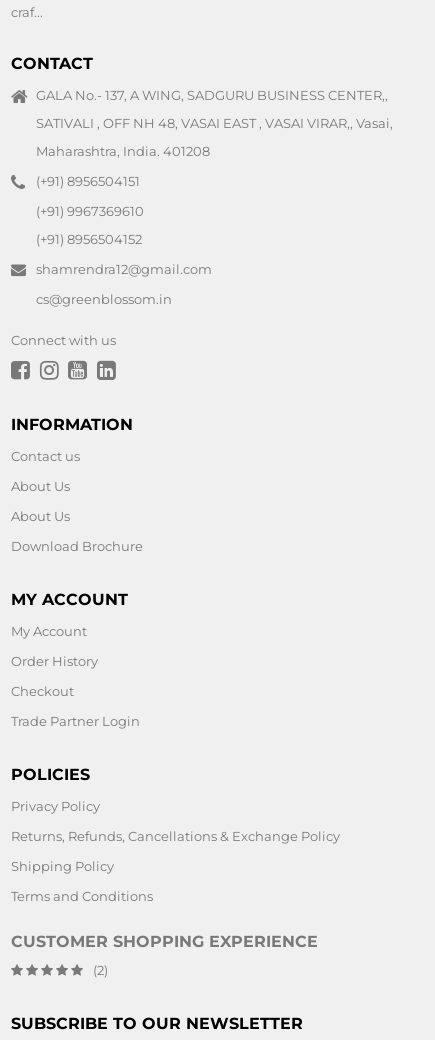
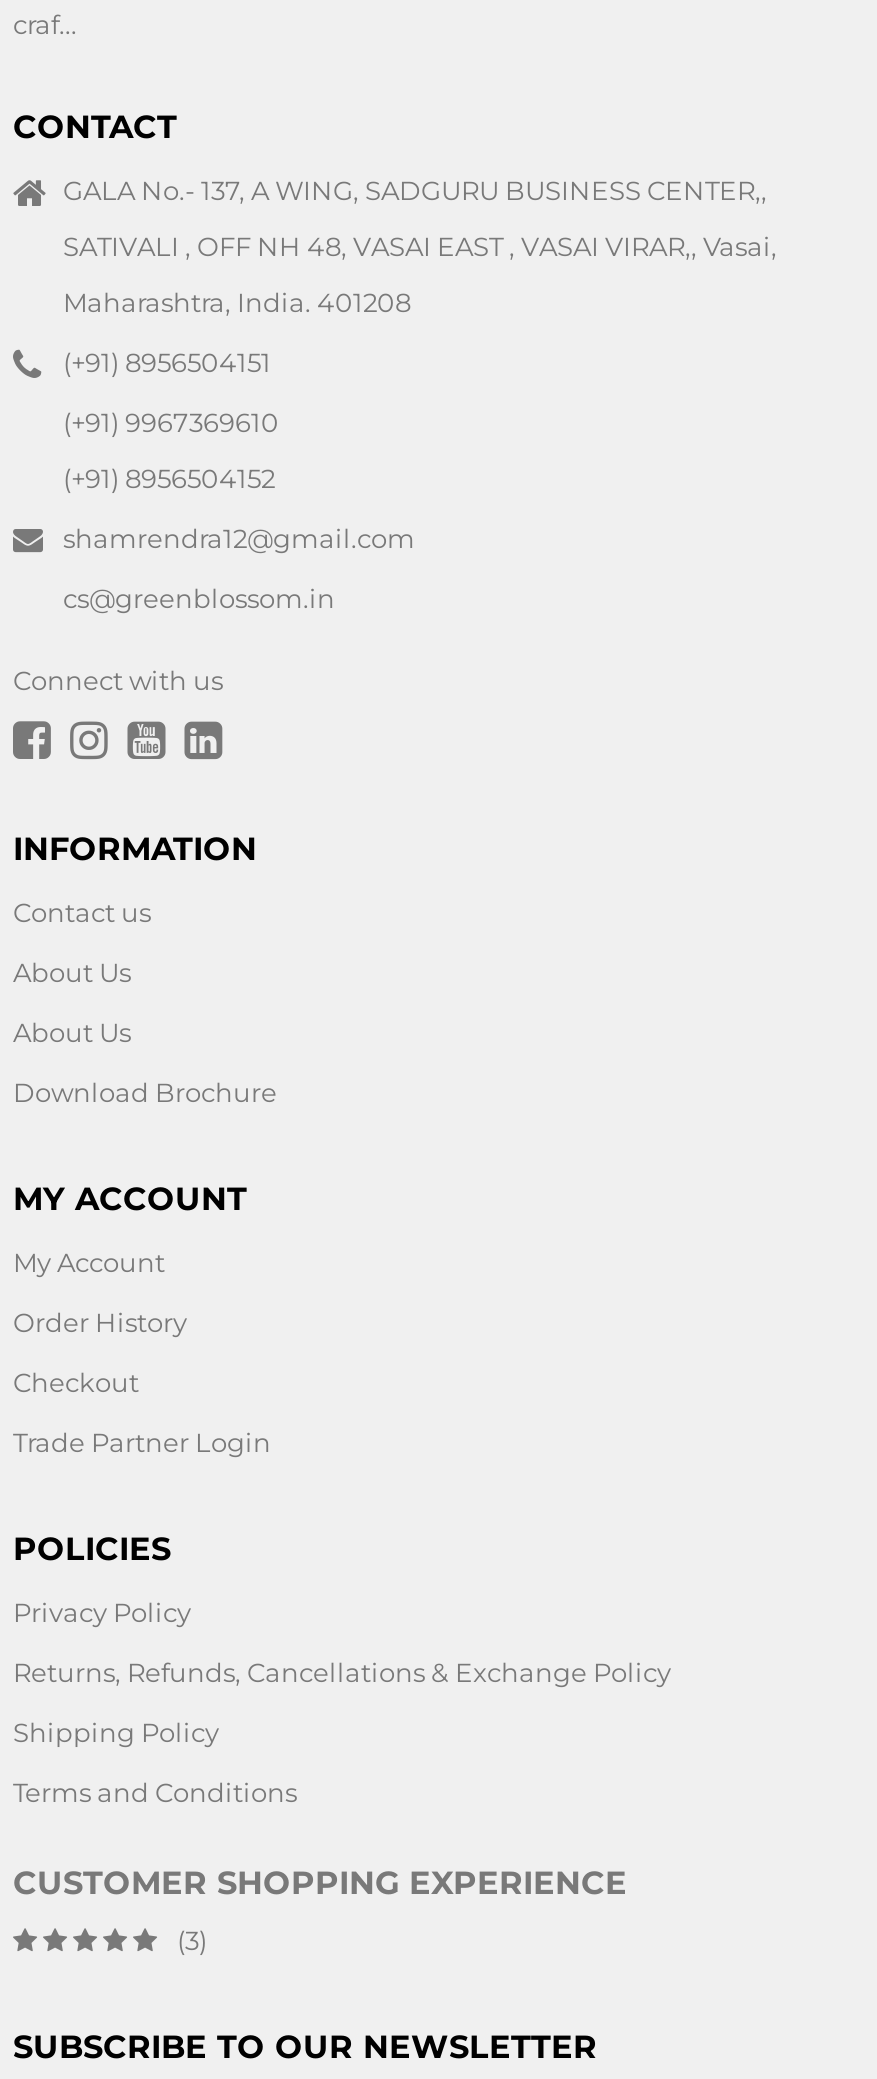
- (2)
+ (3)
